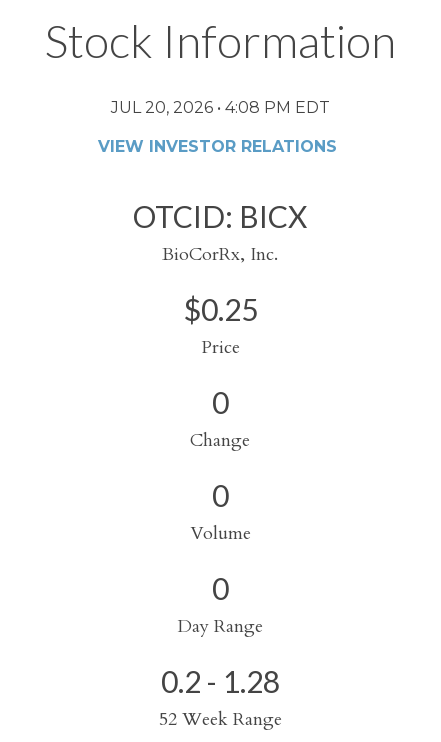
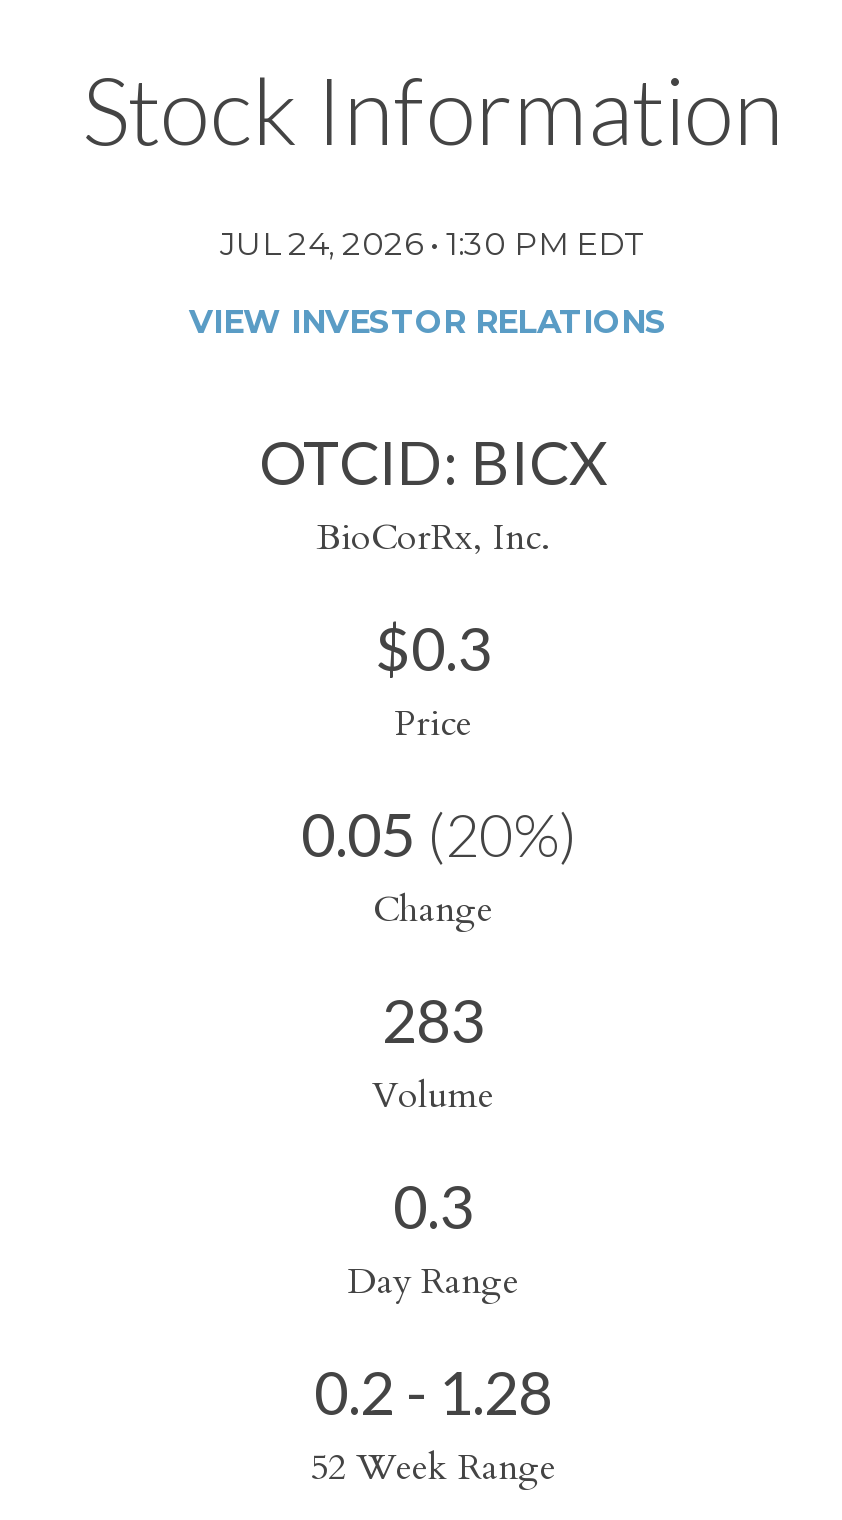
- JUL 20, 2026 • 4:08 PM EDT
+ JUL 24, 2026 • 1:30 PM EDT

- $0.25
+ $0.3

- 0
+ 0.05 (20%)

- 0
+ 283

- 0
+ 0.3
